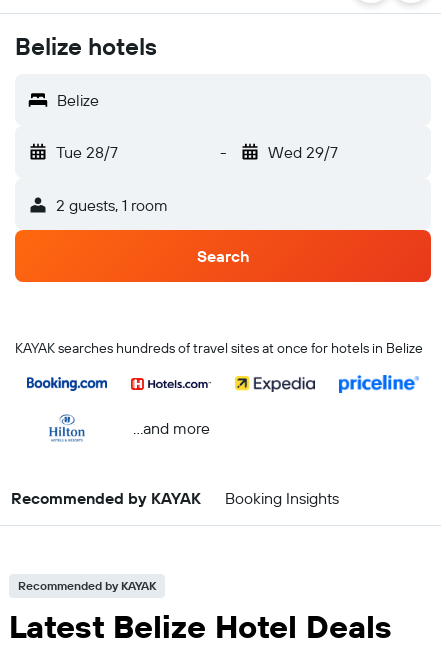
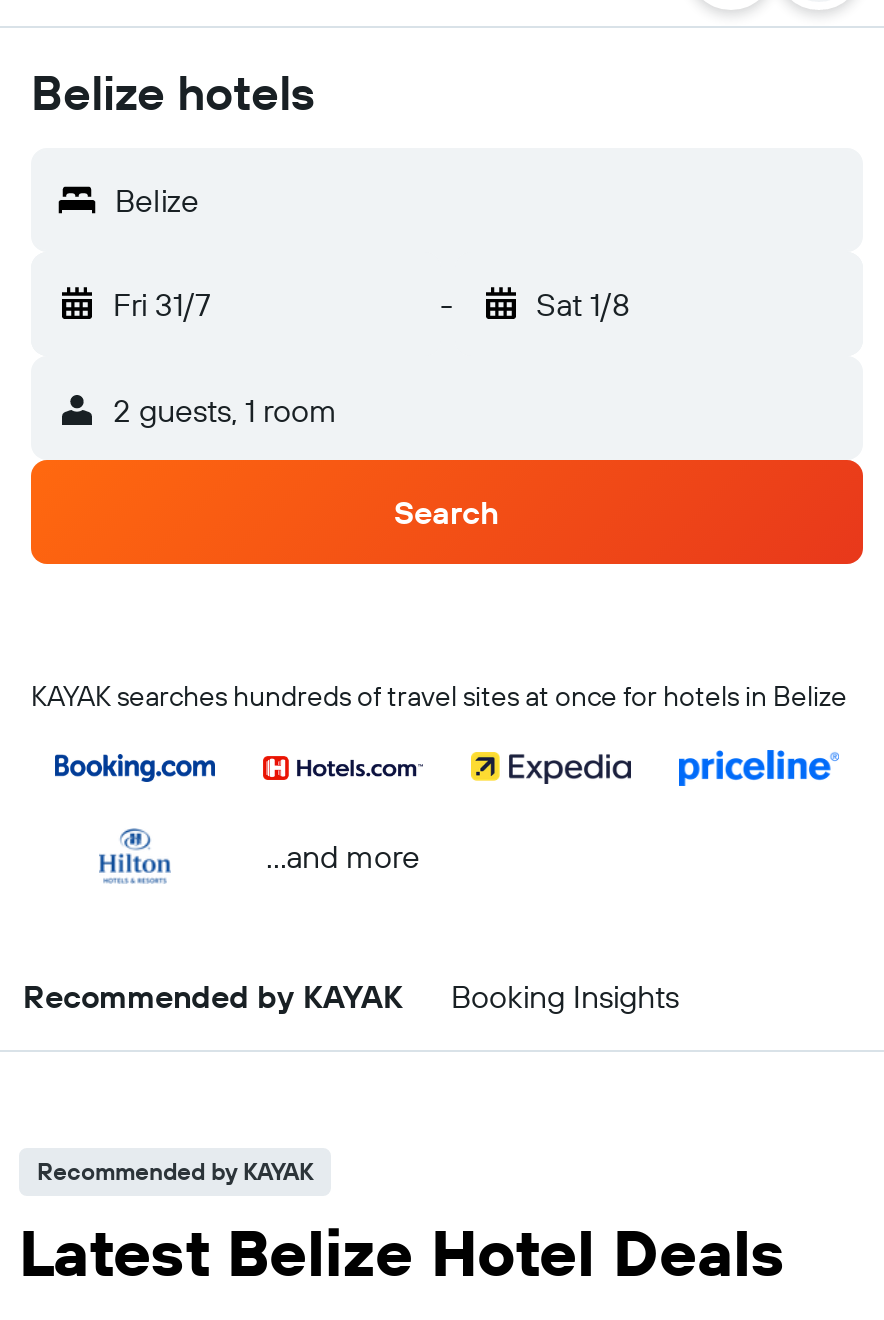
- Tue 28/7
+ Fri 31/7

- Wed 29/7
+ Sat 1/8
